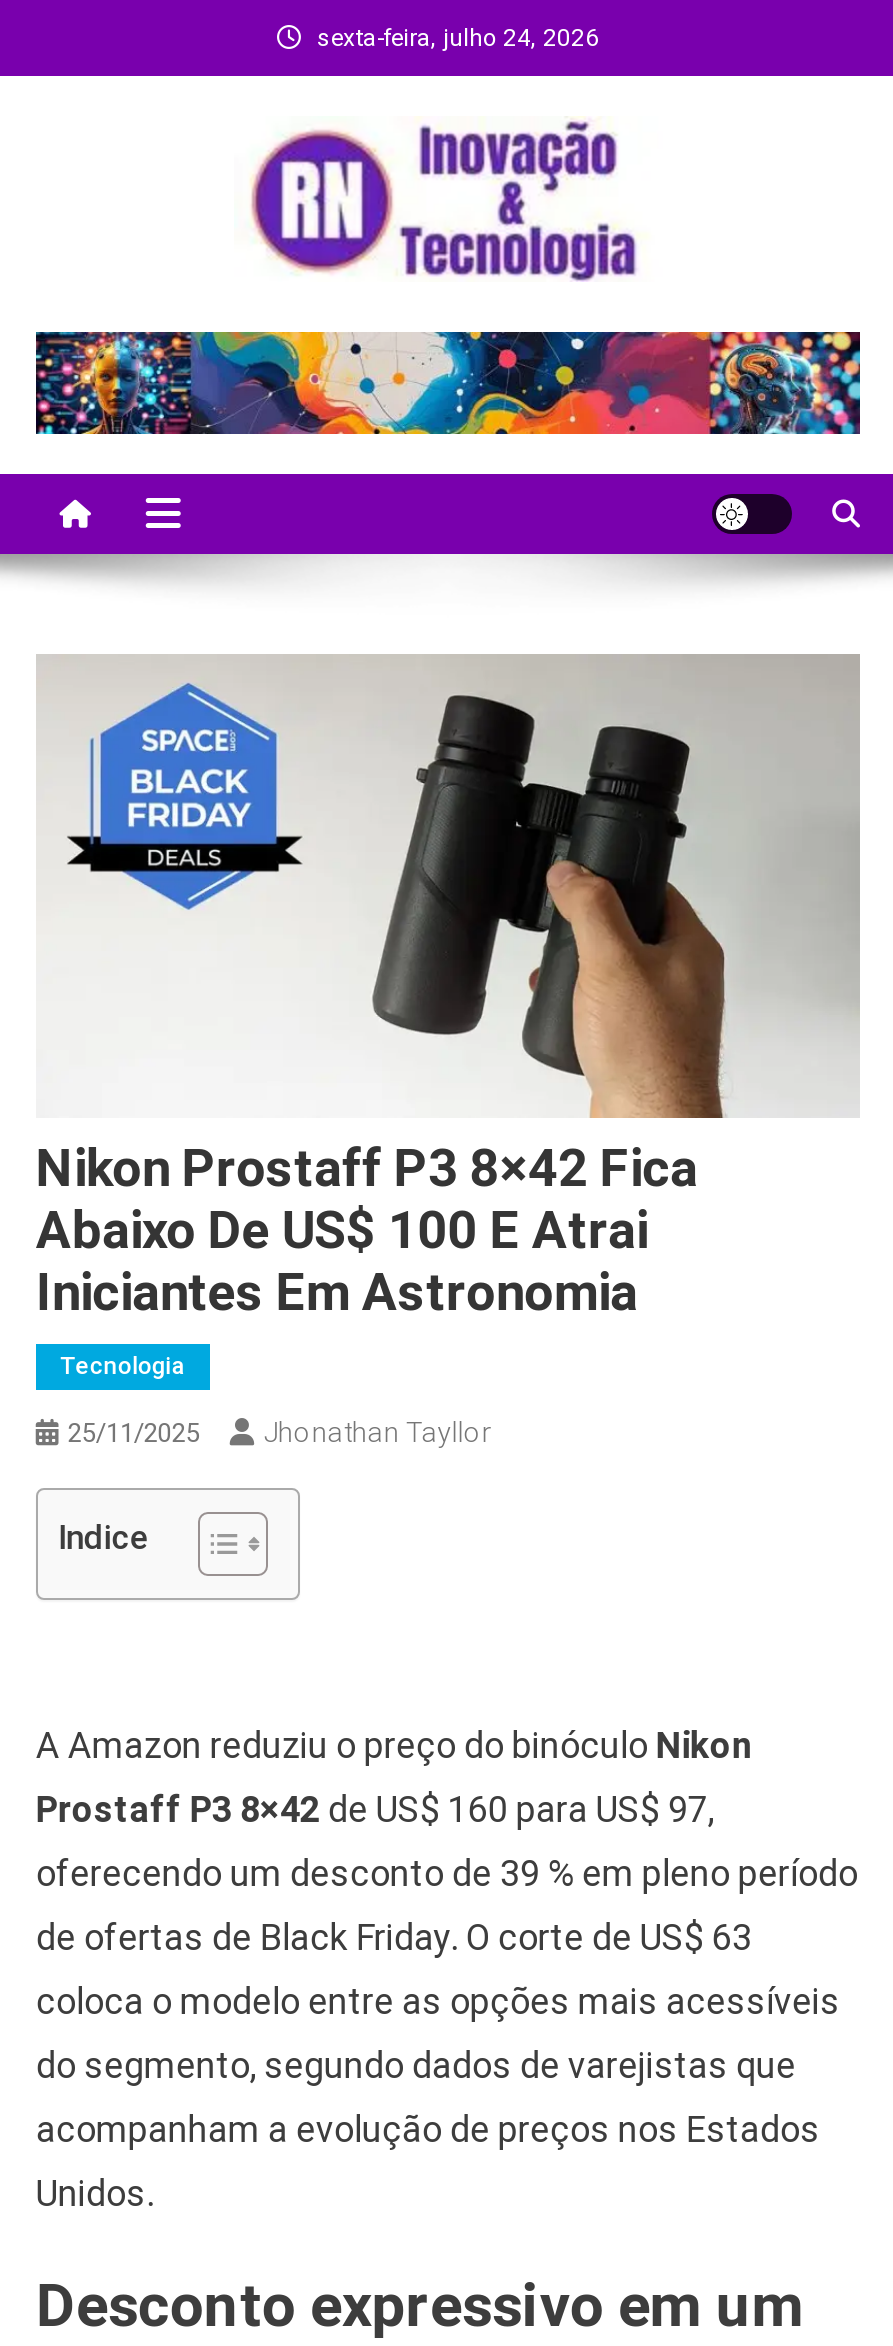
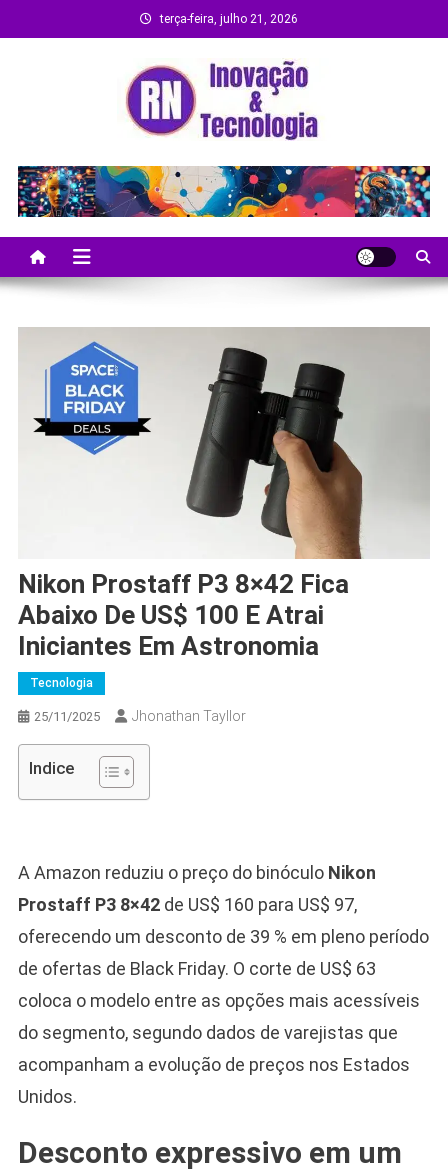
- sexta-feira, julho 24, 2026
+ terça-feira, julho 21, 2026
